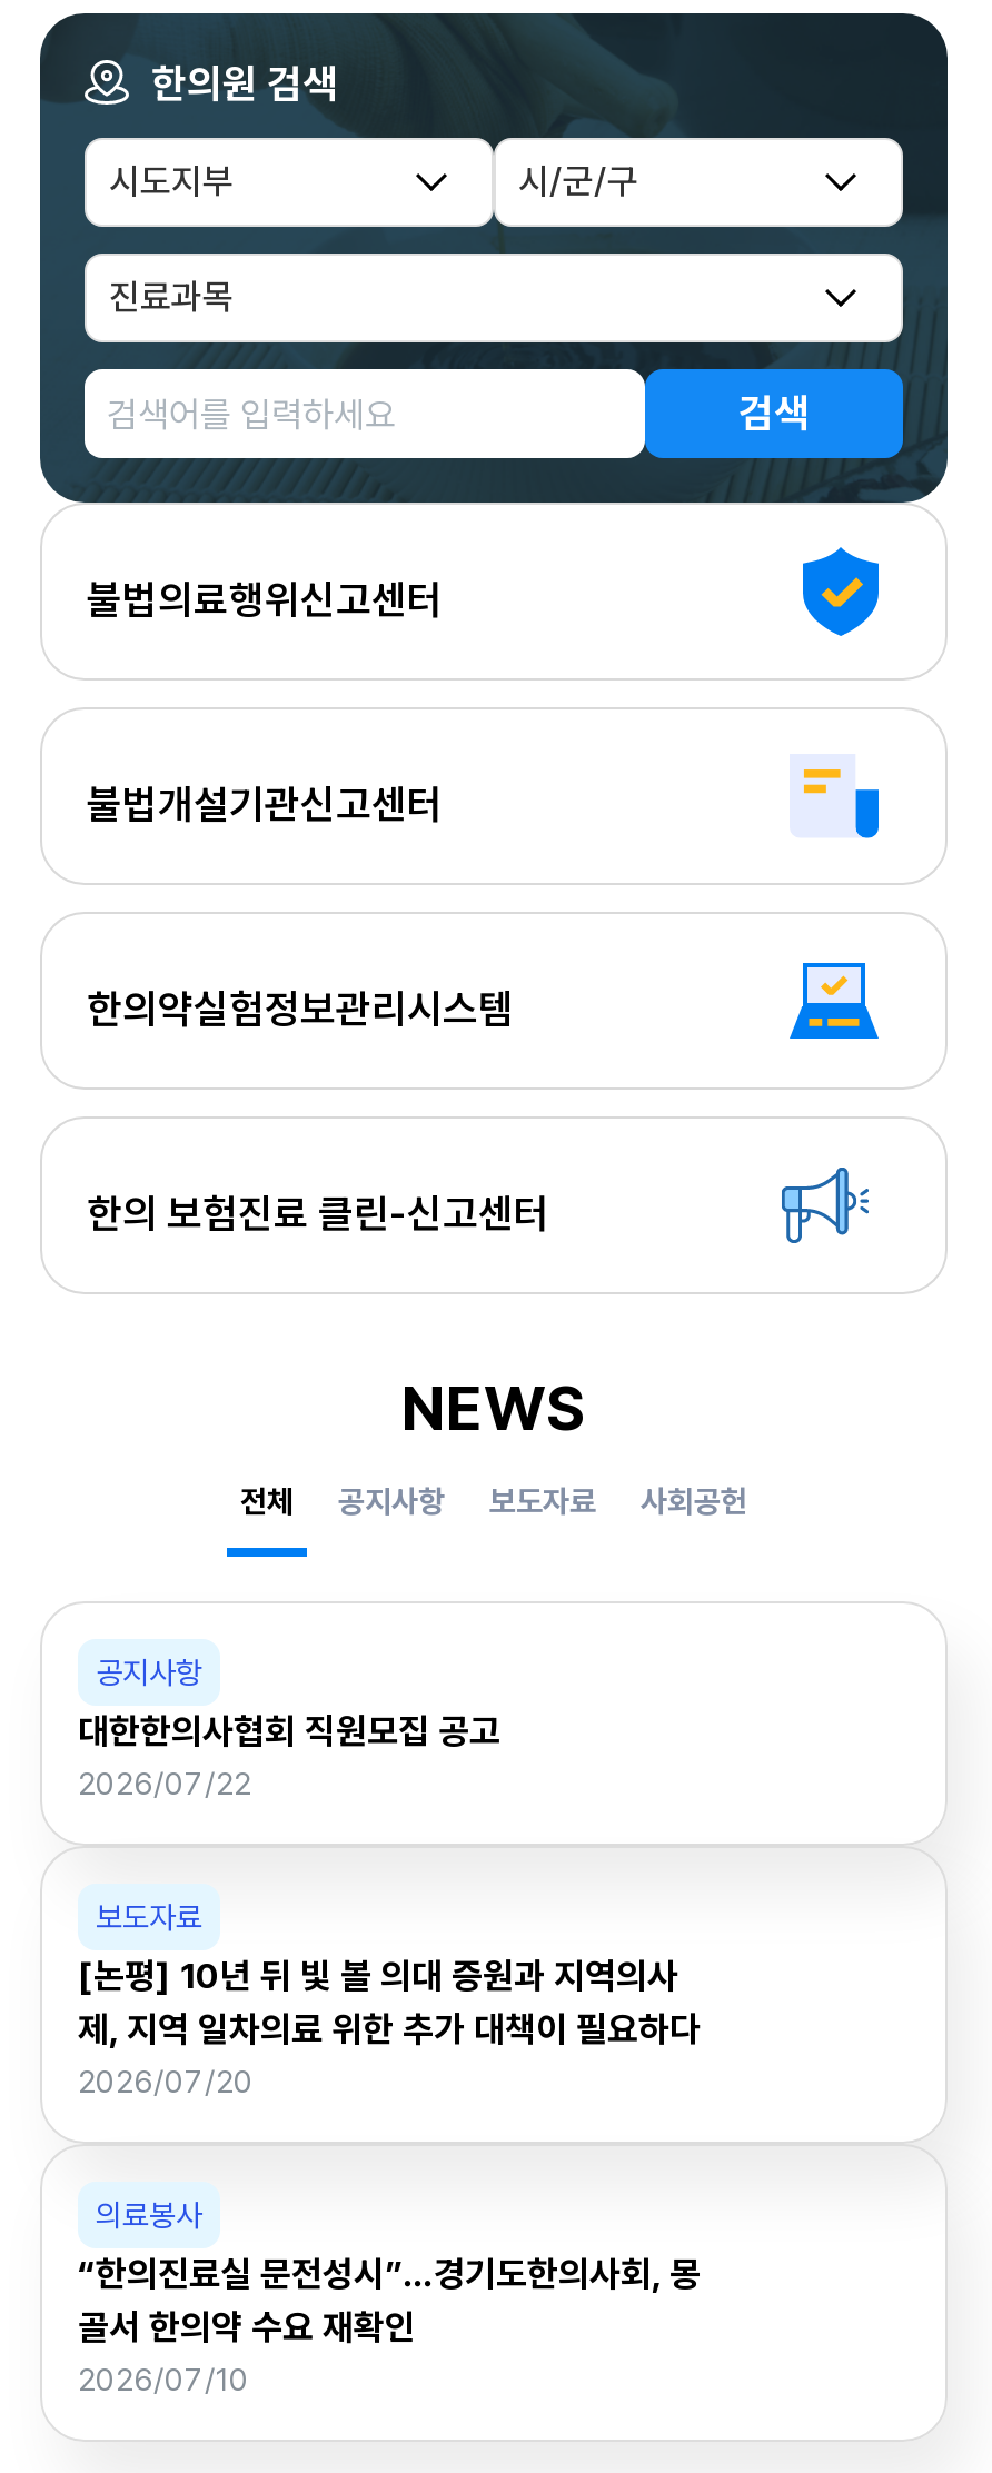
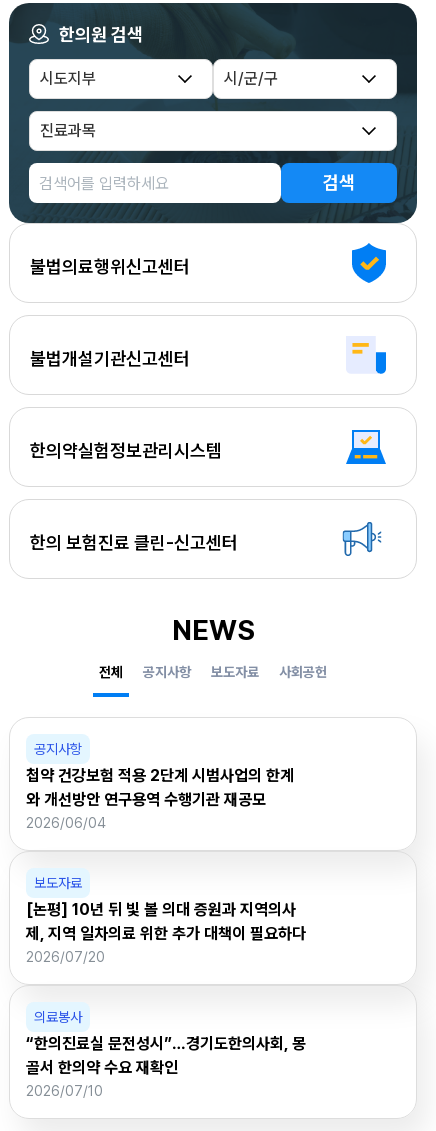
- 대한한의사협회 직원모집 공고
- 2026/07/22
+ 첩약 건강보험 적용 2단계 시범사업의 한계
+ 와 개선방안 연구용역 수행기관 재공모
+ 2026/06/04
